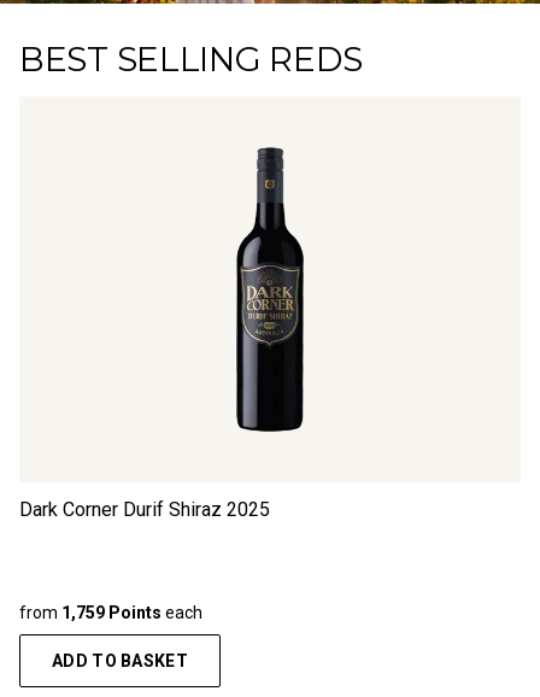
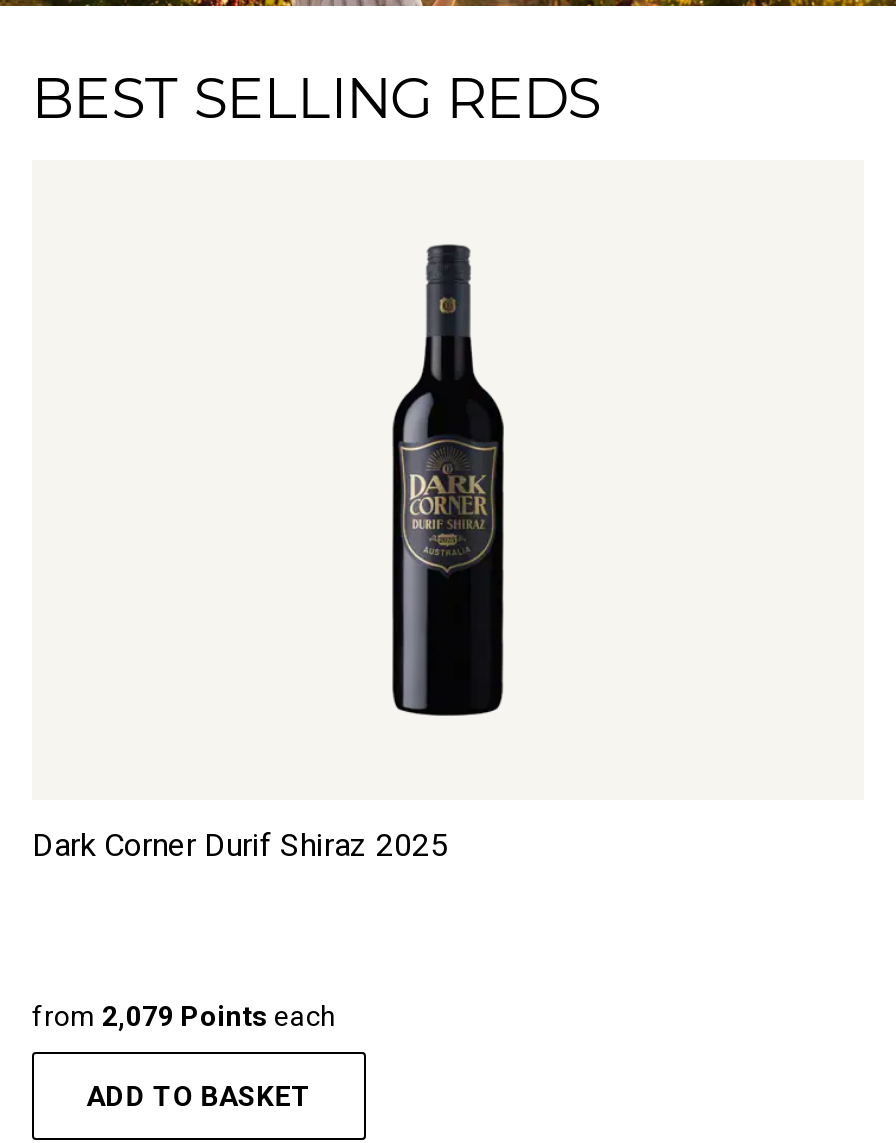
- from 1,759 Points each
+ from 2,079 Points each
